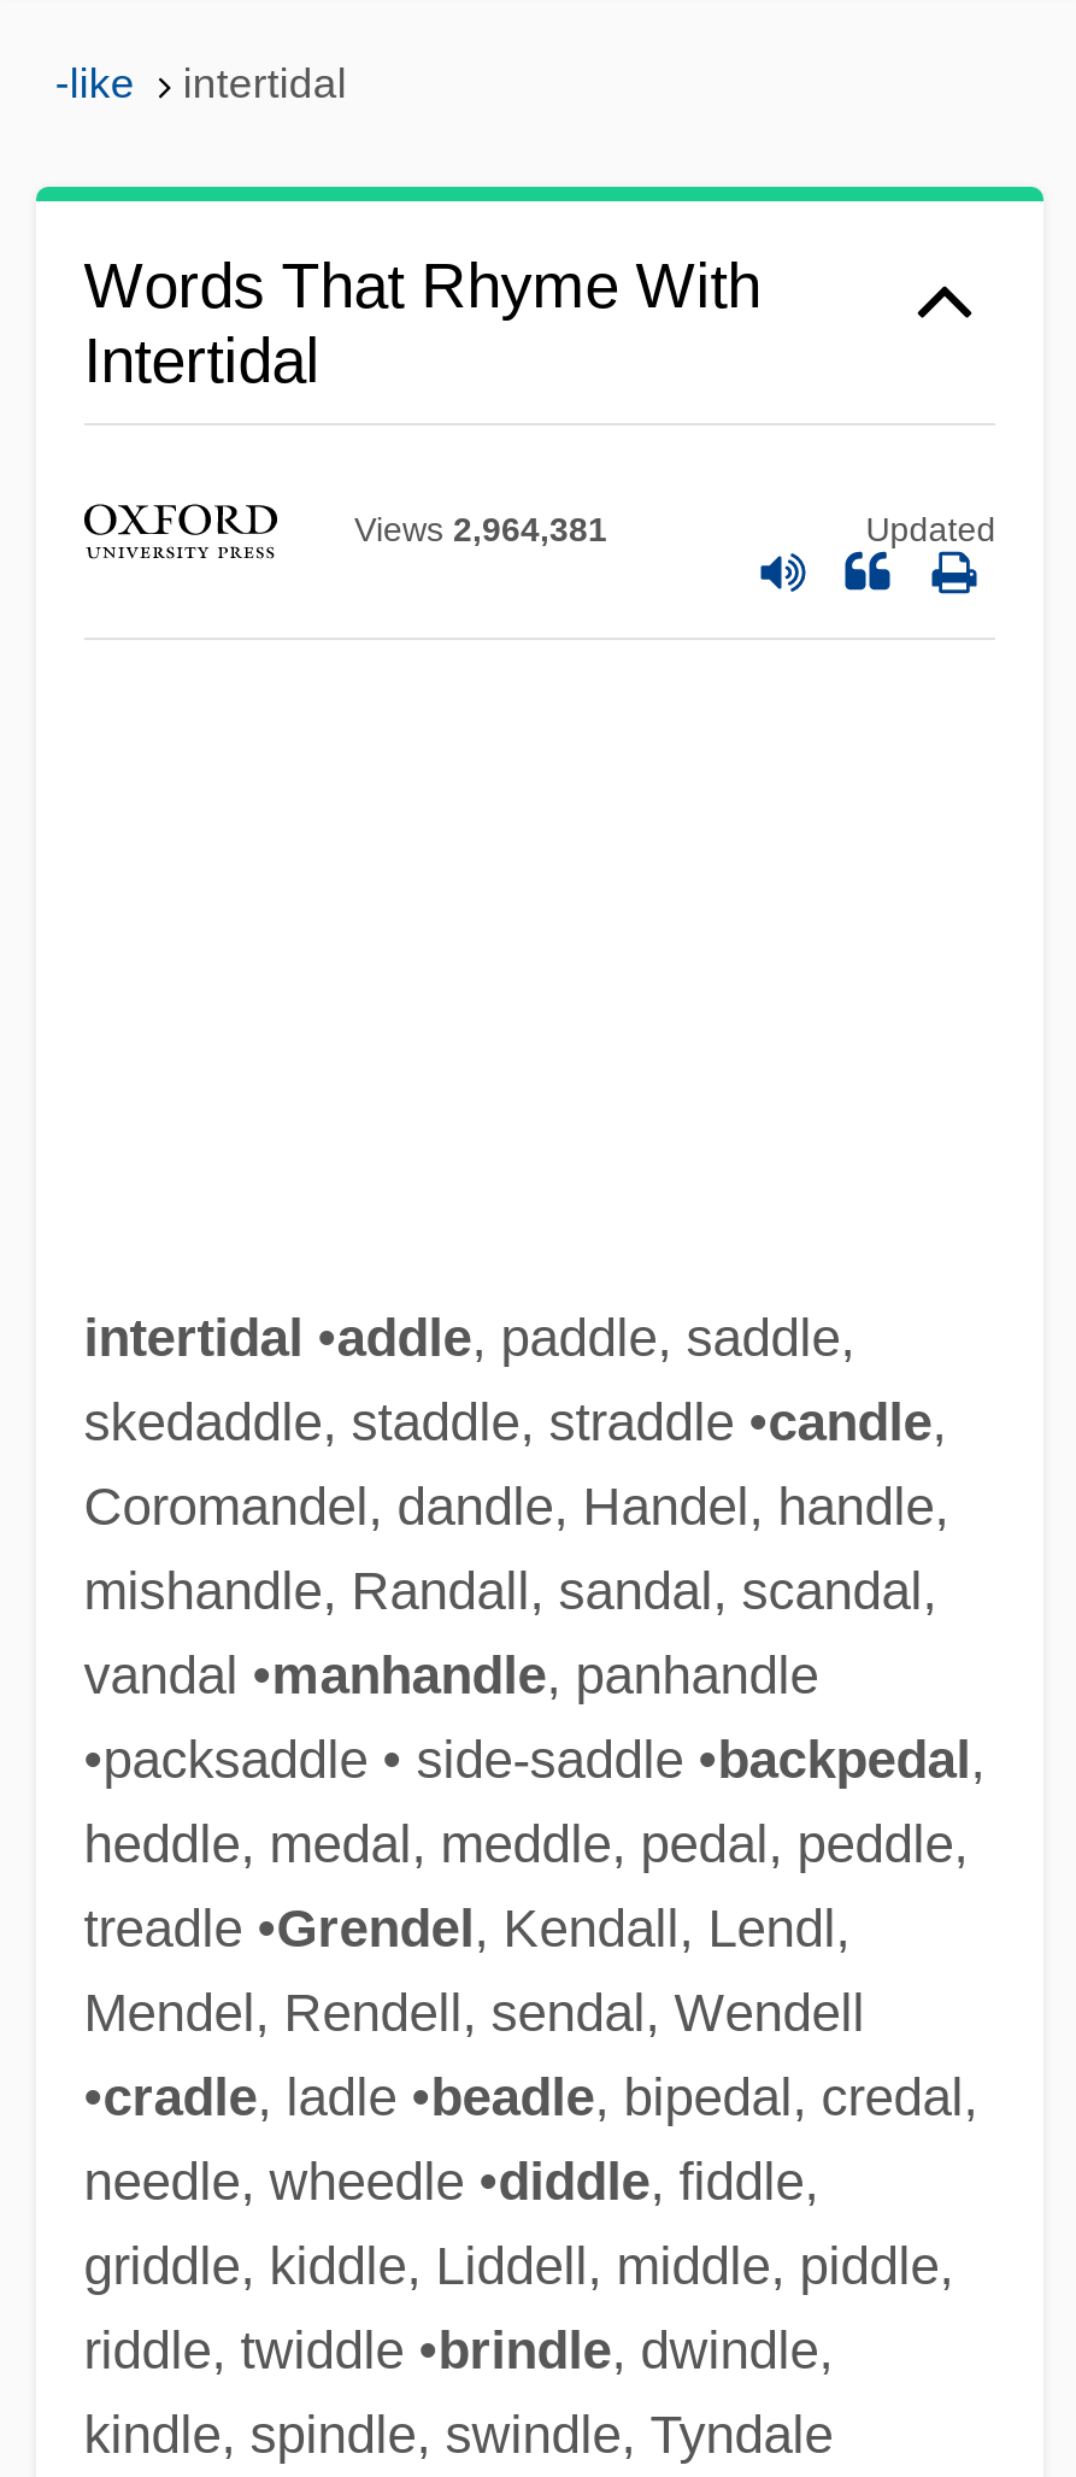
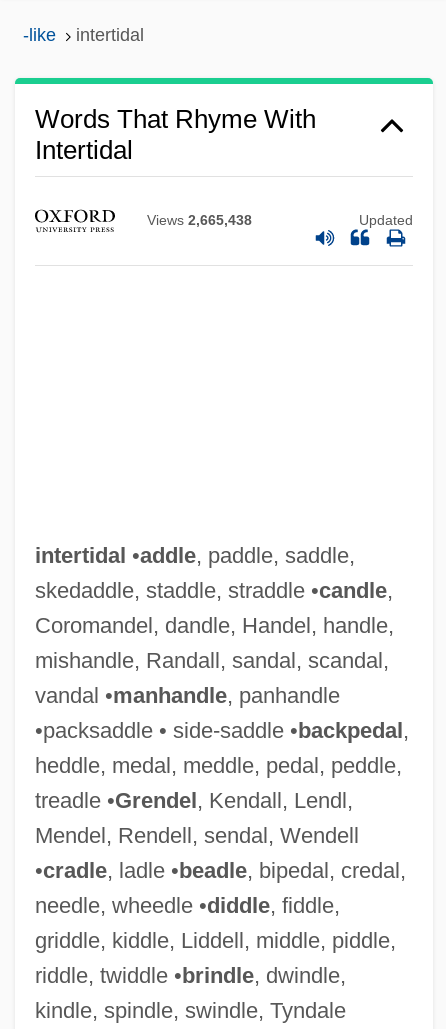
- Views 2,964,381
+ Views 2,665,438
